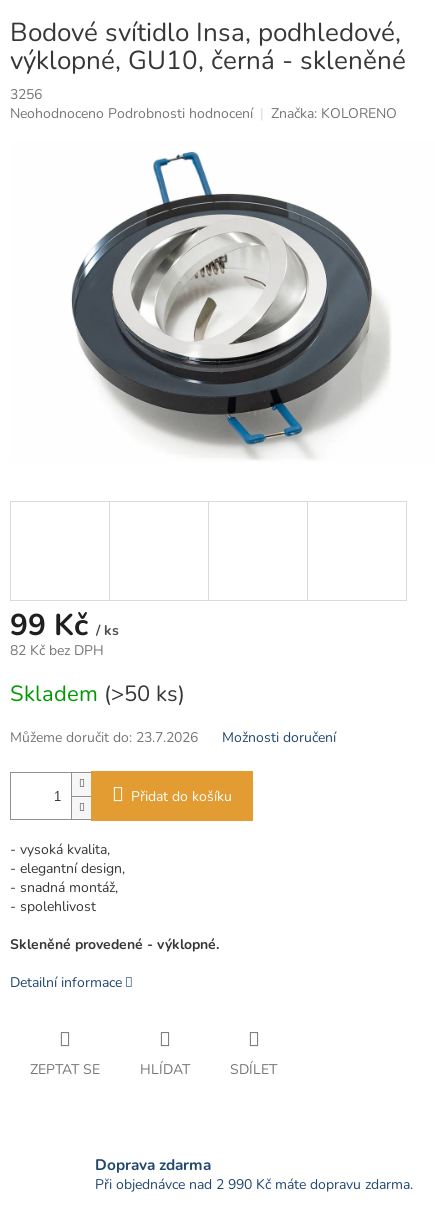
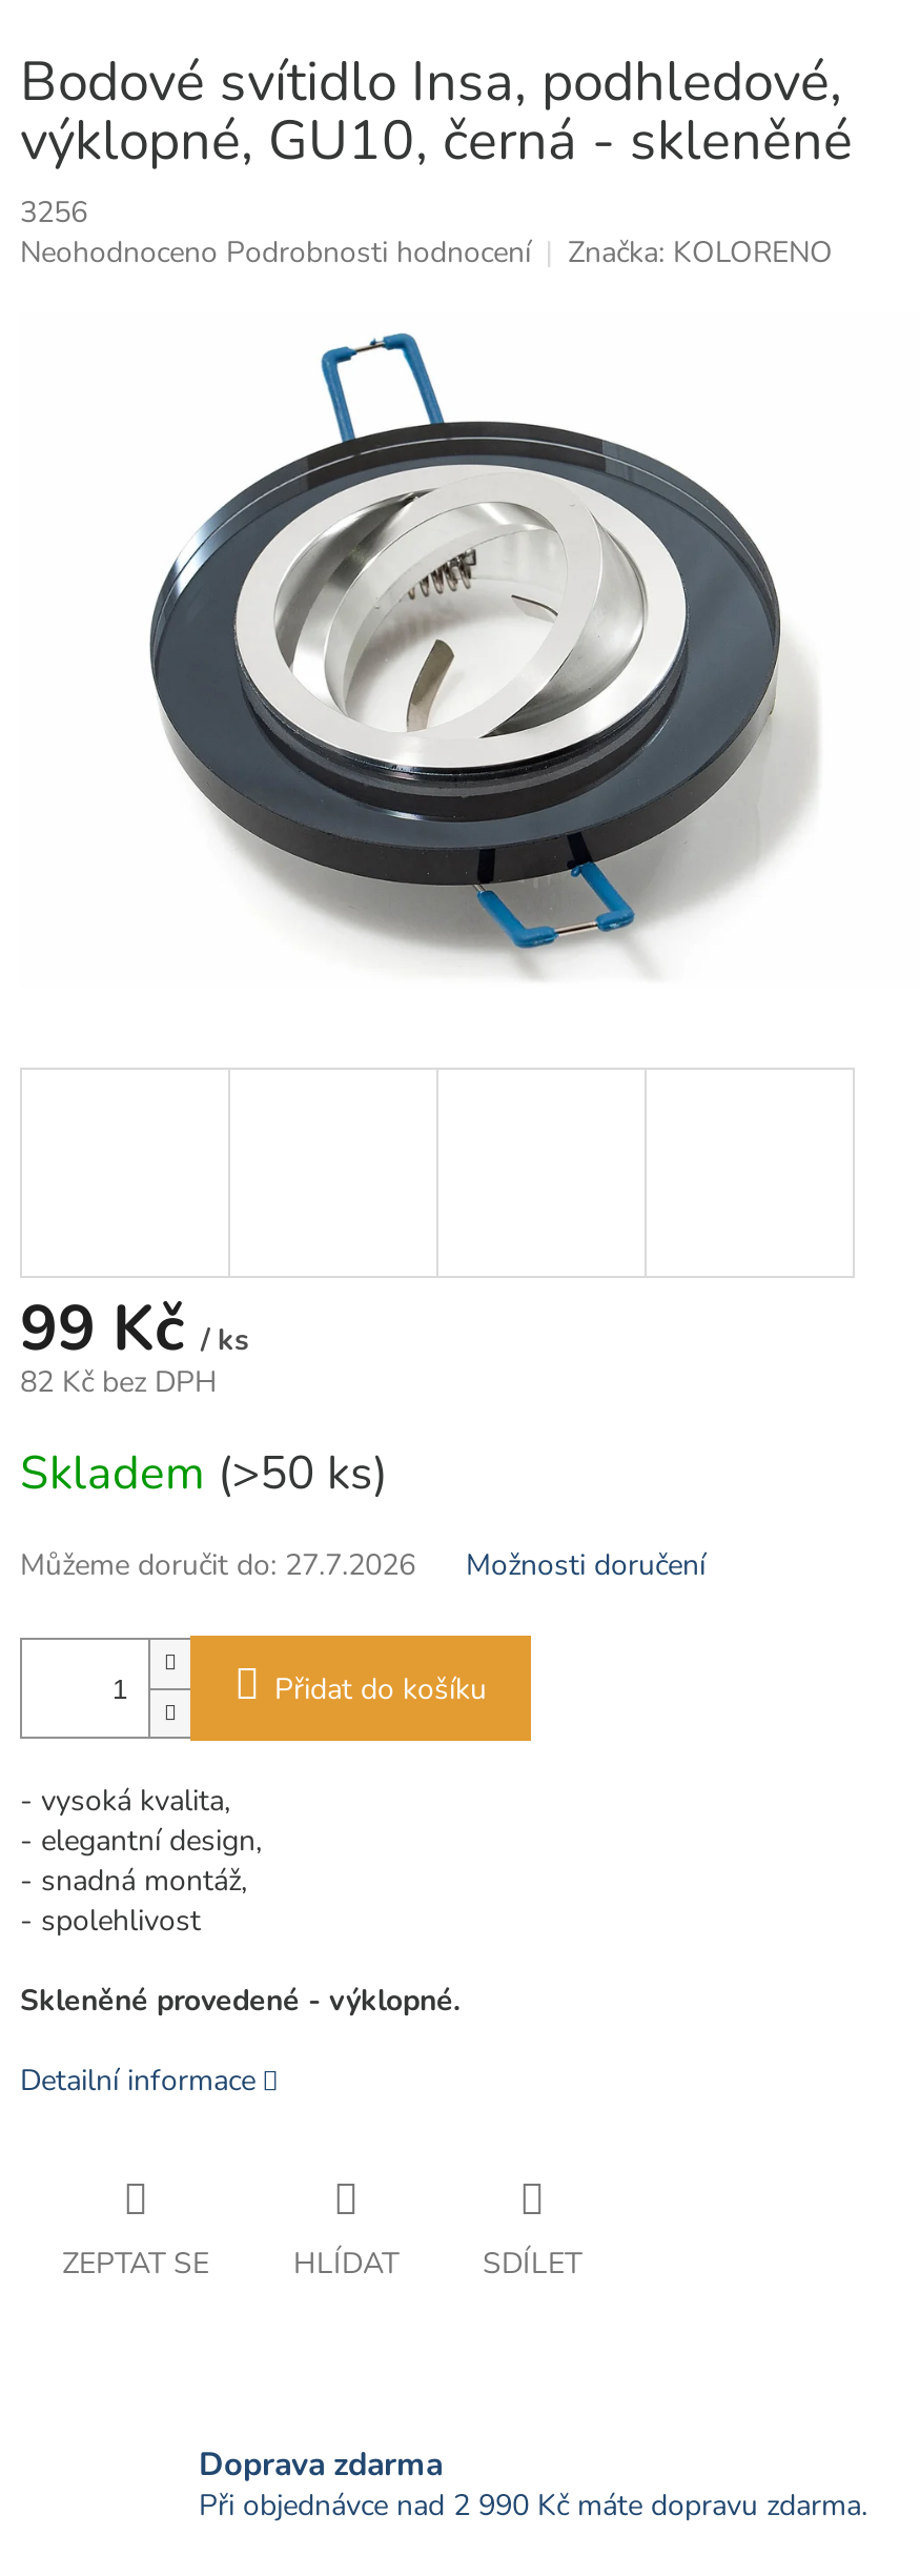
- Můžeme doručit do: 23.7.2026
+ Můžeme doručit do: 27.7.2026
